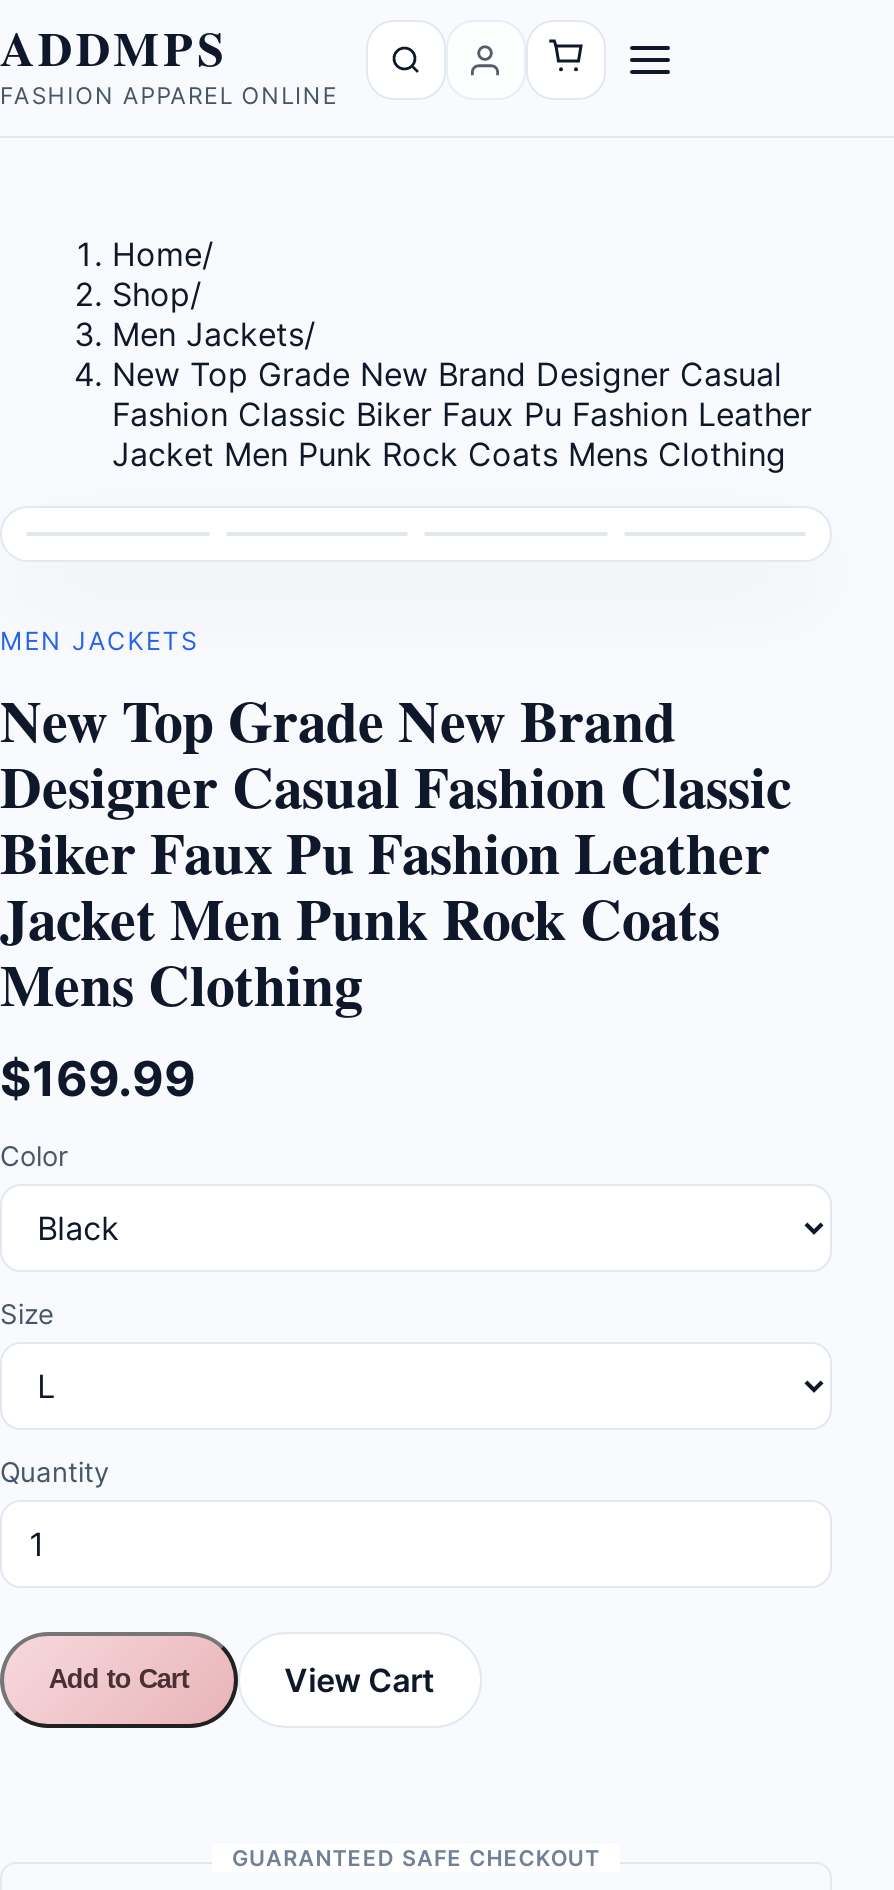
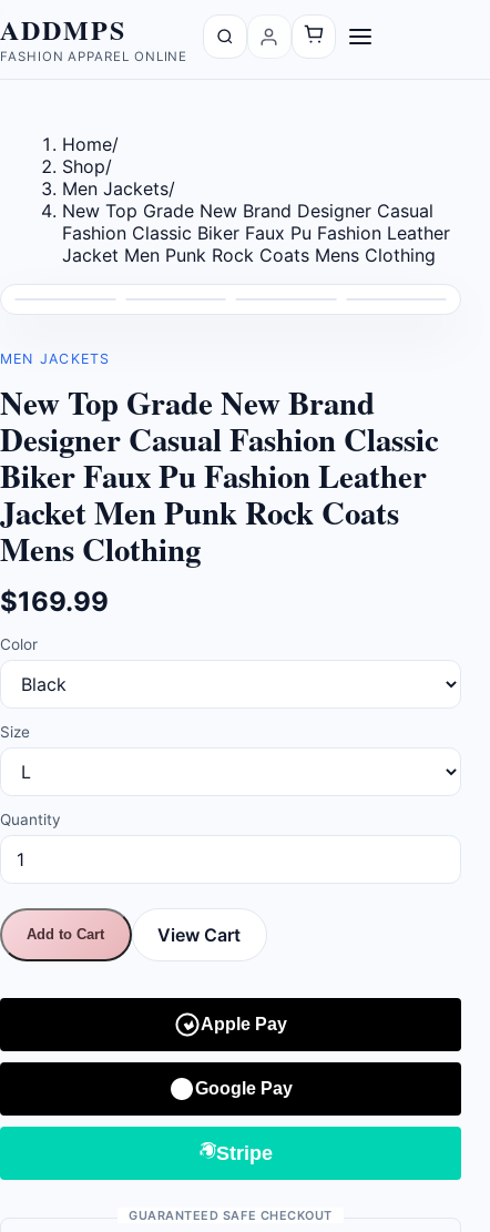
+ Apple Pay
+ Google Pay
+ Stripe
